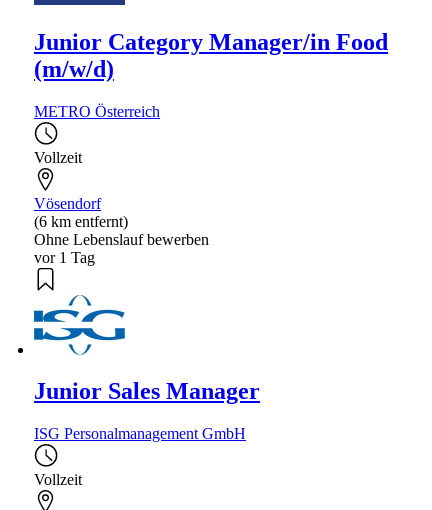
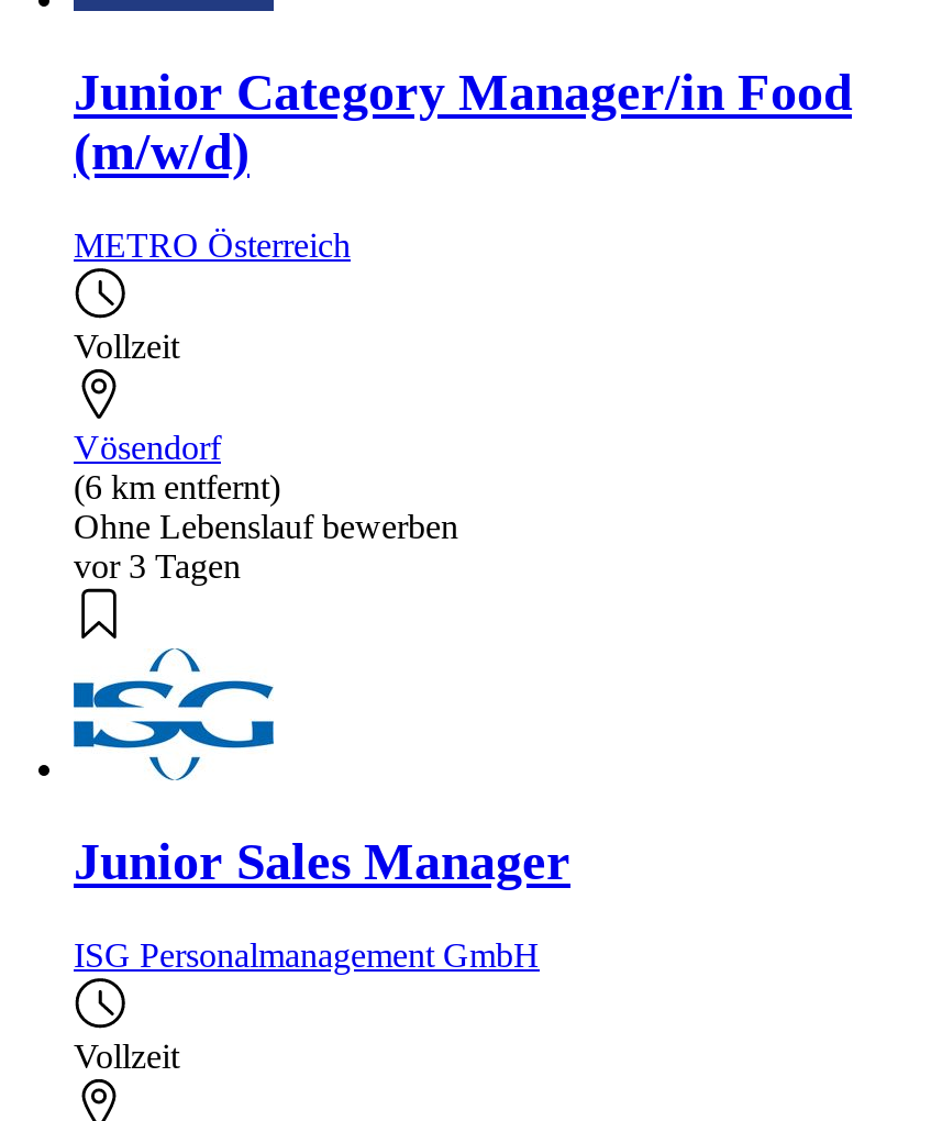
- vor 1 Tag
+ vor 3 Tagen
